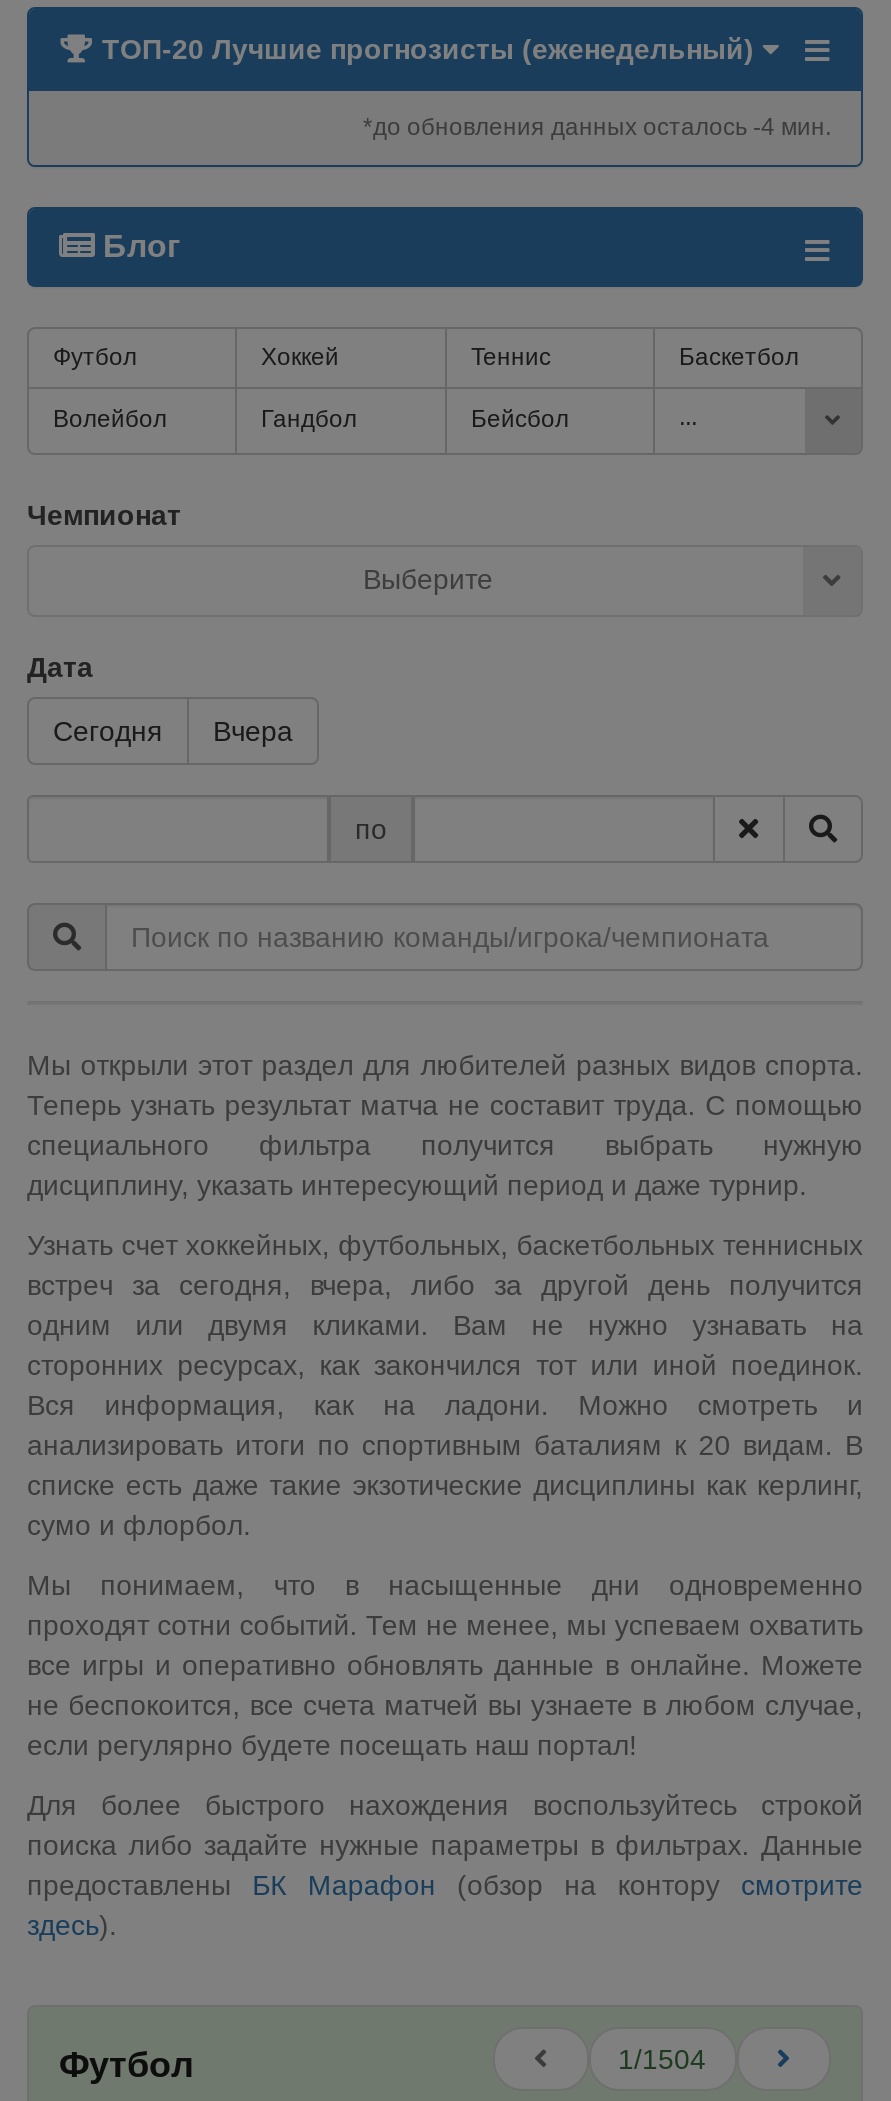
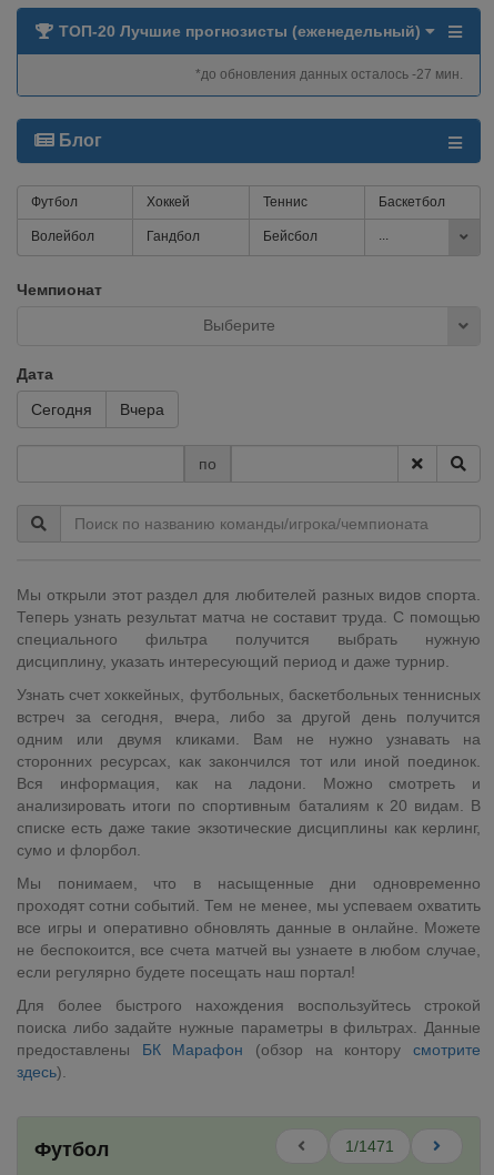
- *до обновления данных осталось -4 мин.
+ *до обновления данных осталось -27 мин.

- 1/1504
+ 1/1471
